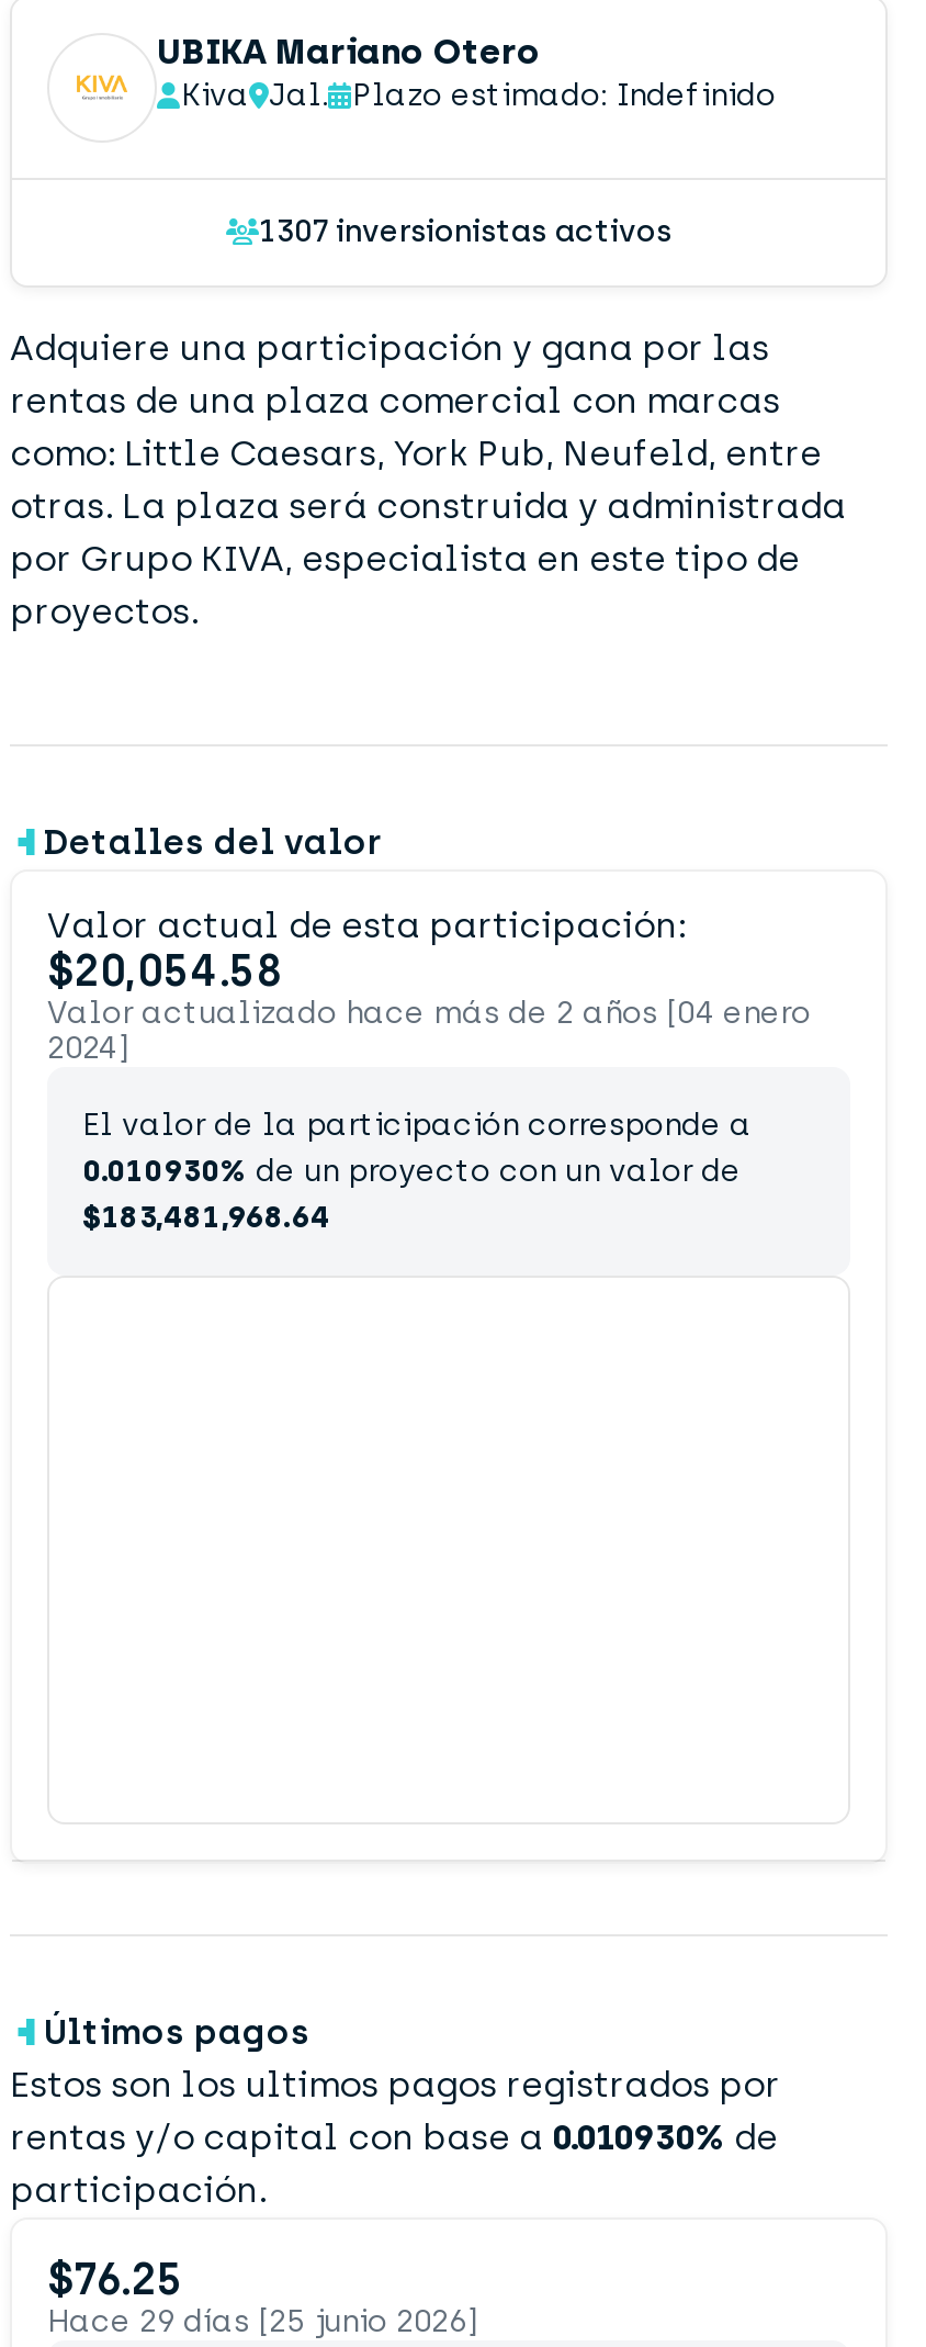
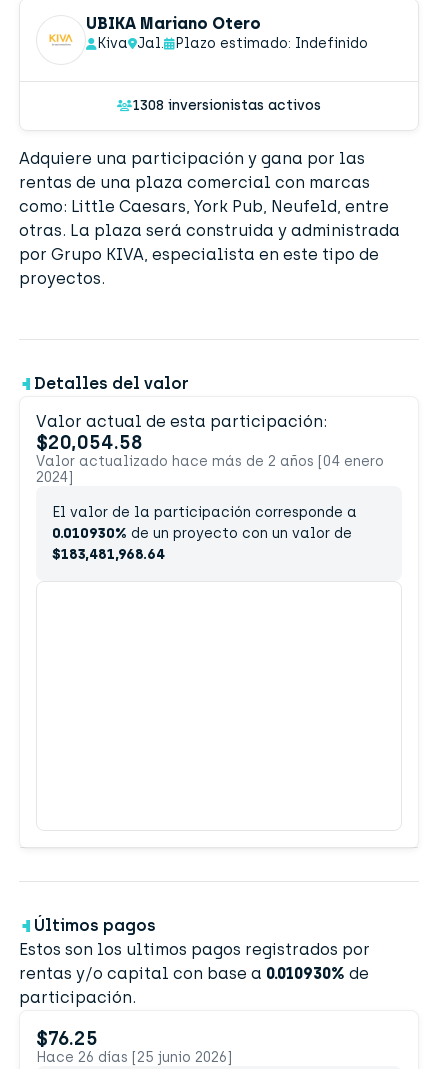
- 1307 inversionistas activos
+ 1308 inversionistas activos

- Hace 29 días [25 junio 2026]
+ Hace 26 días [25 junio 2026]
